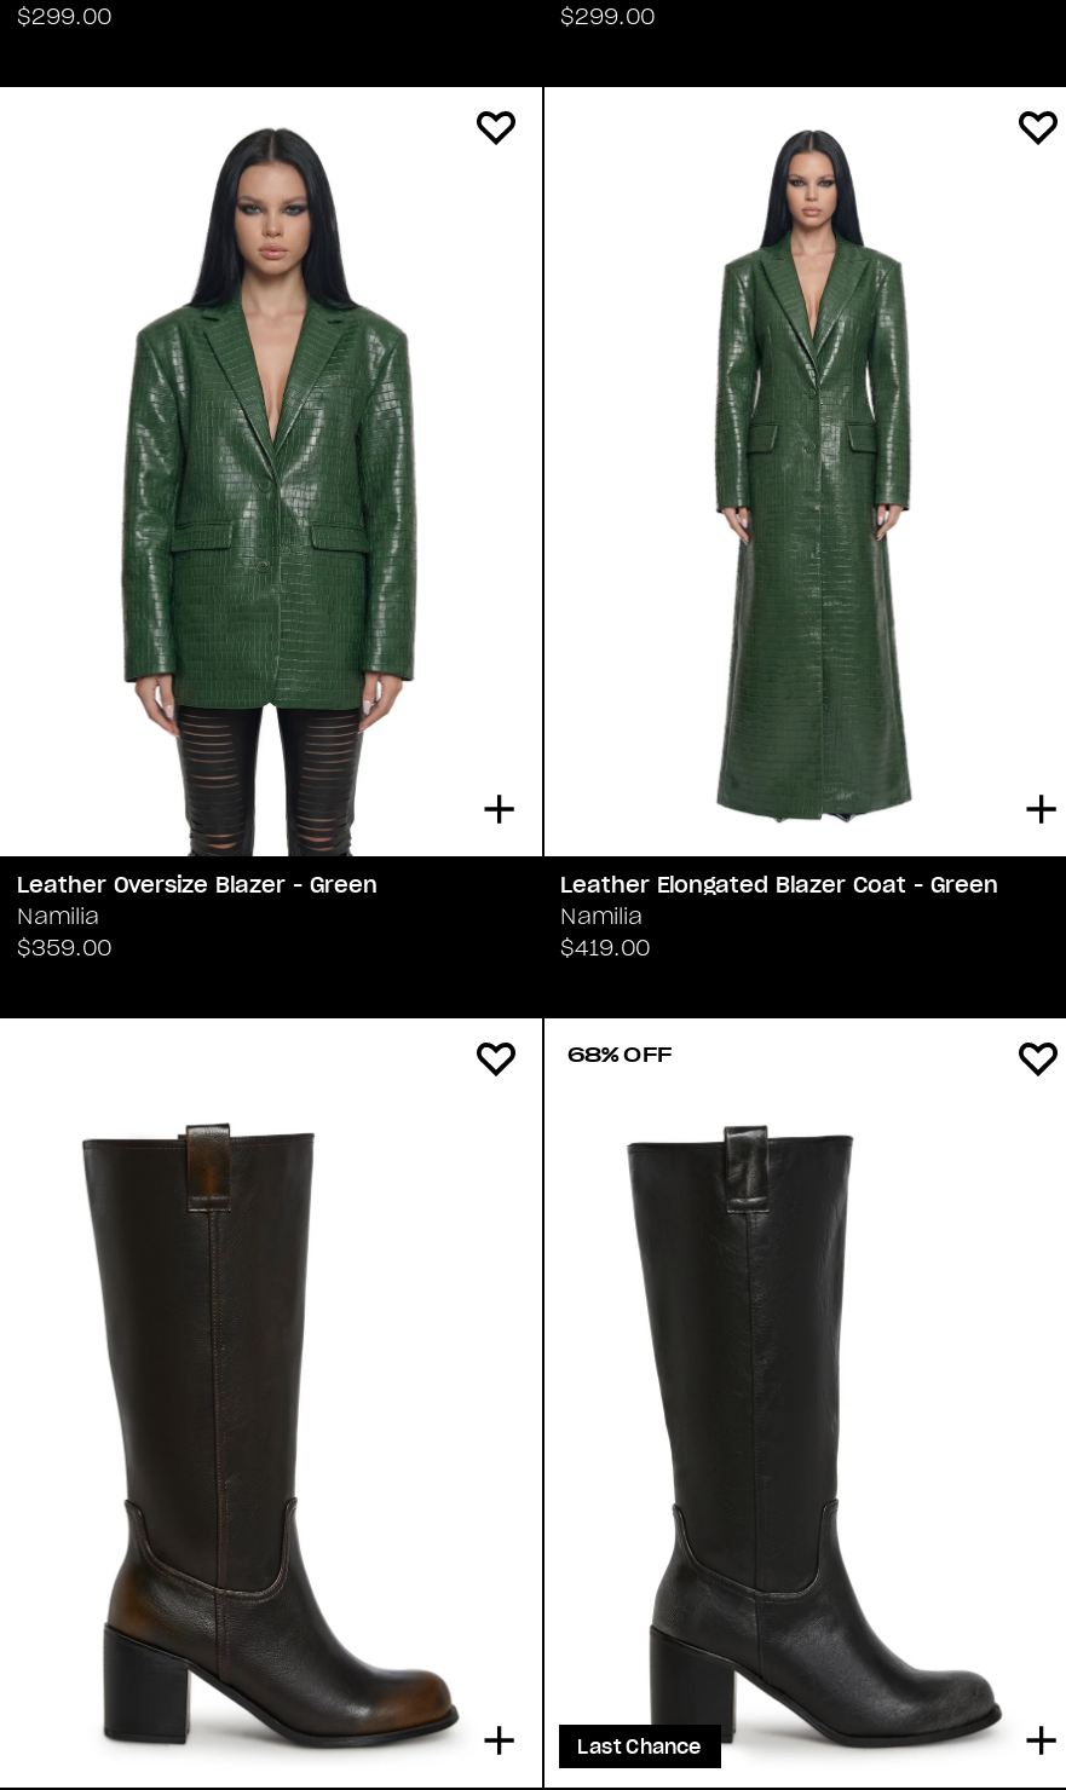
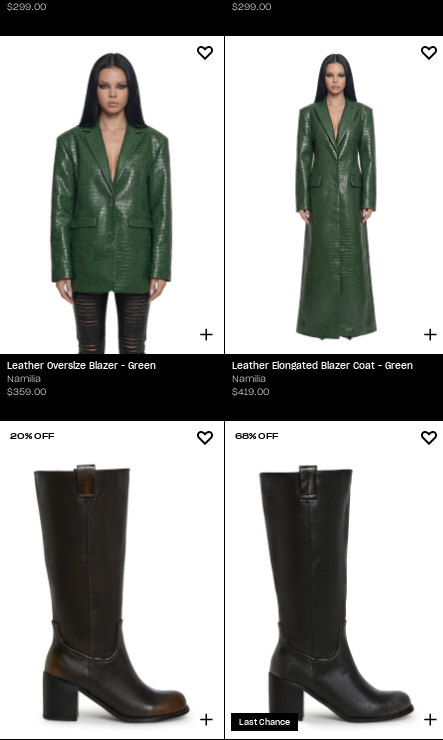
+ 20% OFF
